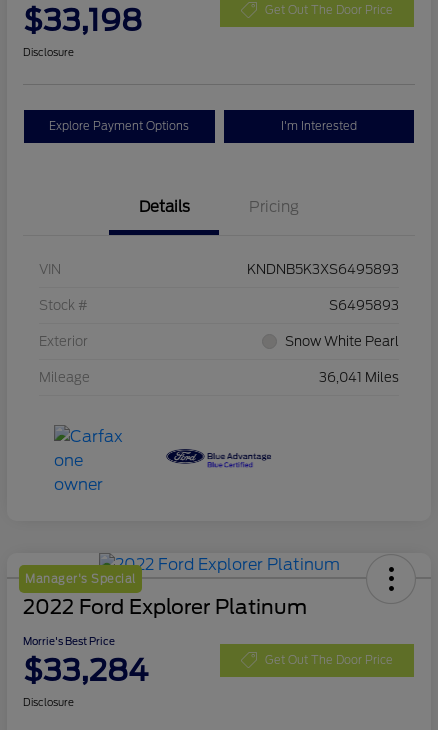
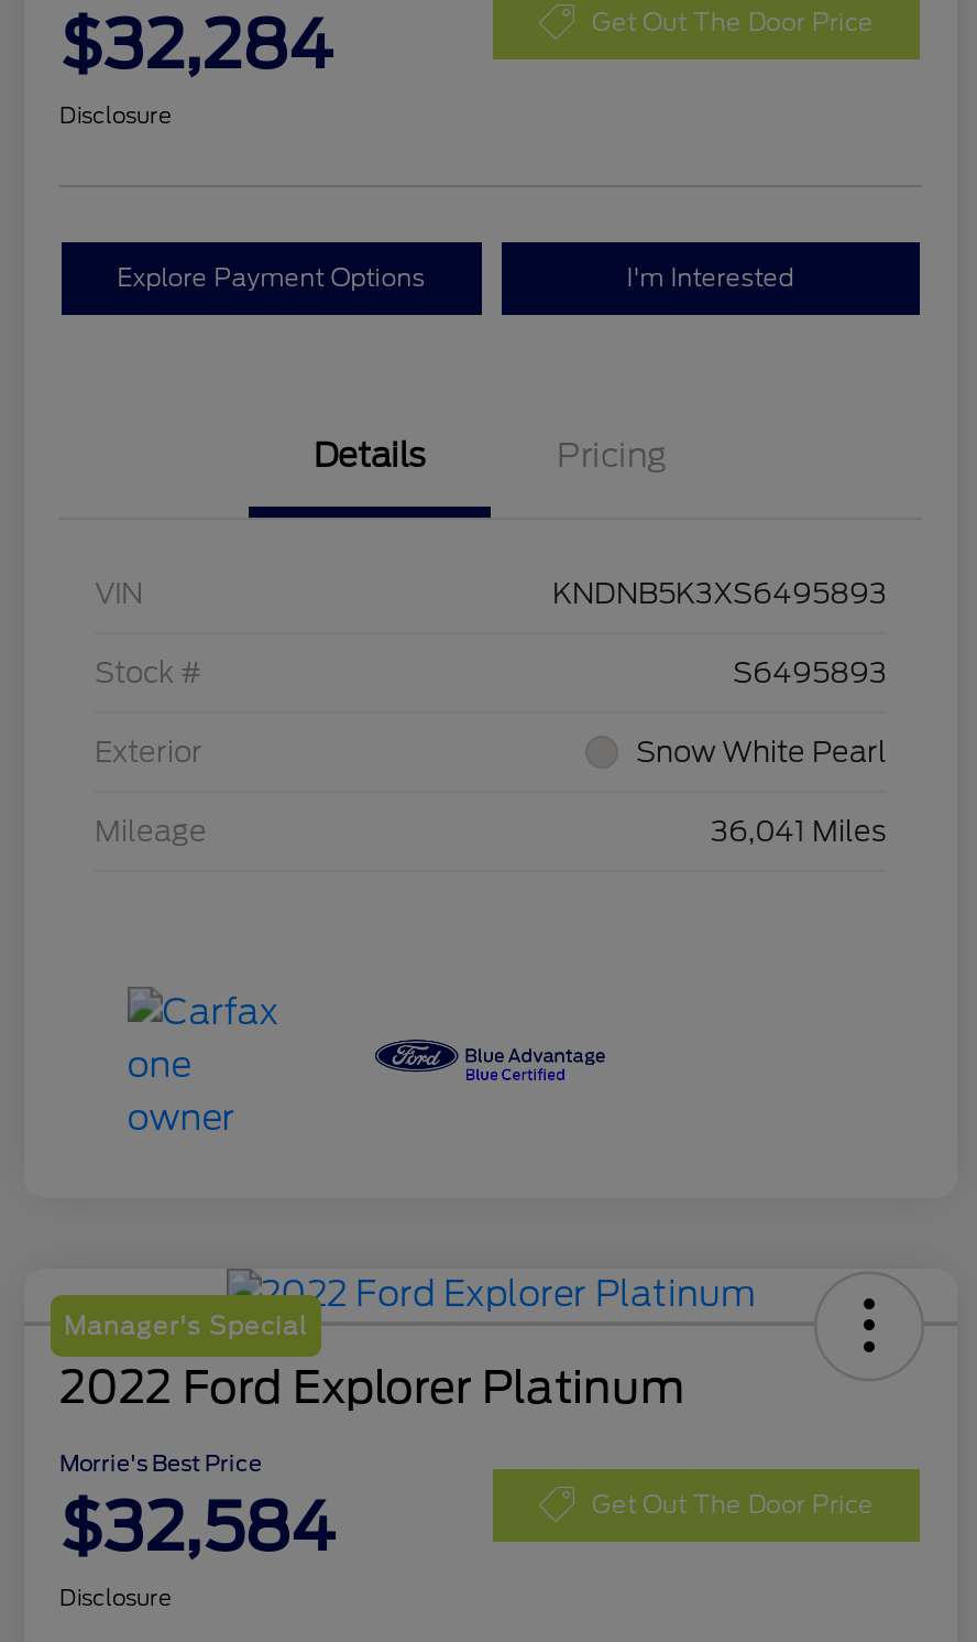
- $33,198
+ $32,284

- $33,284
+ $32,584
